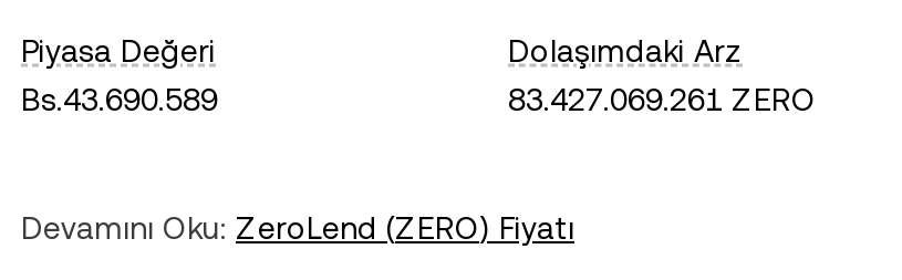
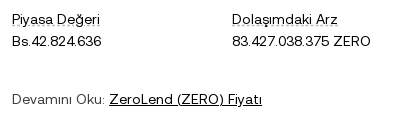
- Bs.43.690.589
+ Bs.42.824.636

- 83.427.069.261 ZERO
+ 83.427.038.375 ZERO
